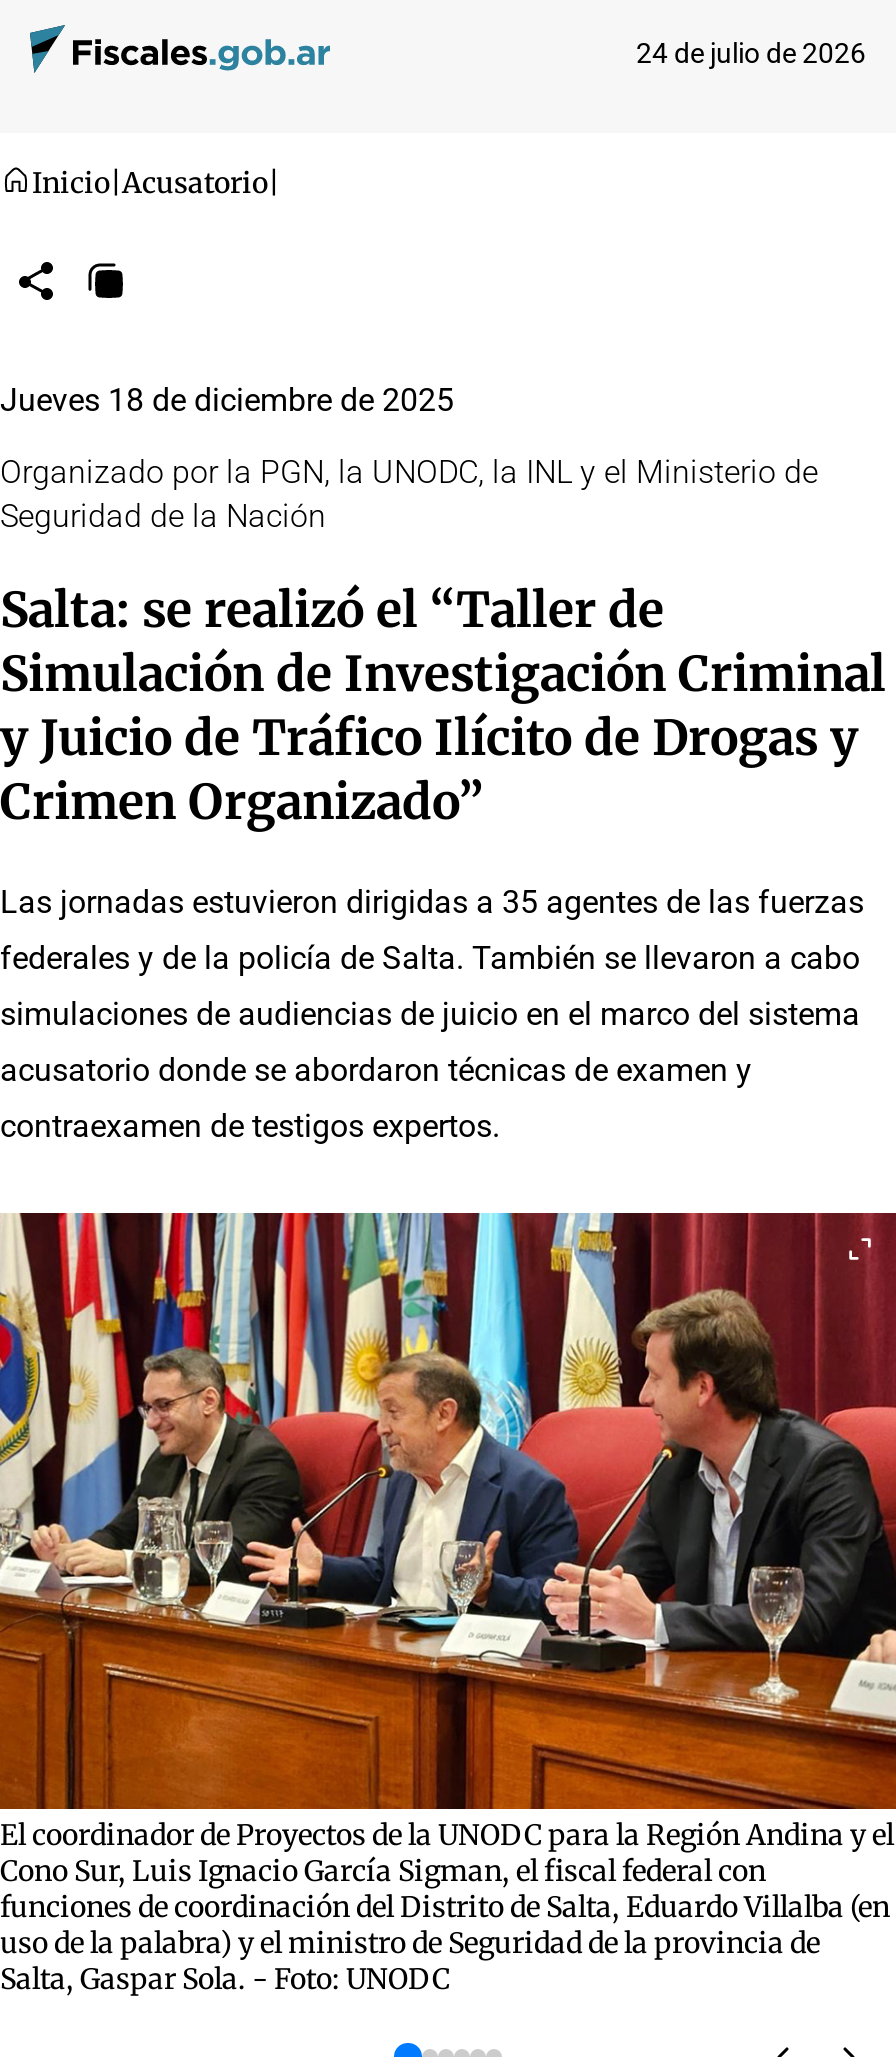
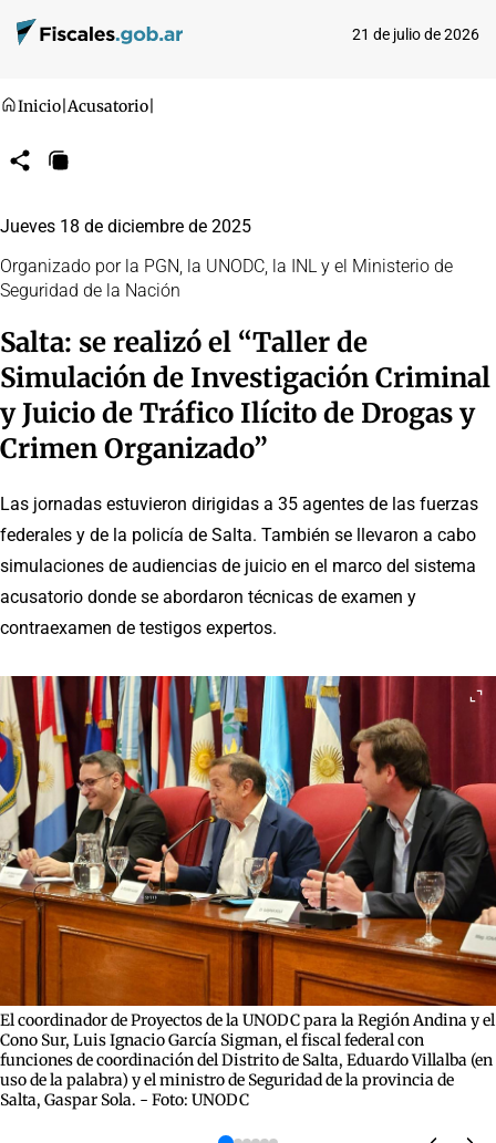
- 24 de julio de 2026
+ 21 de julio de 2026
